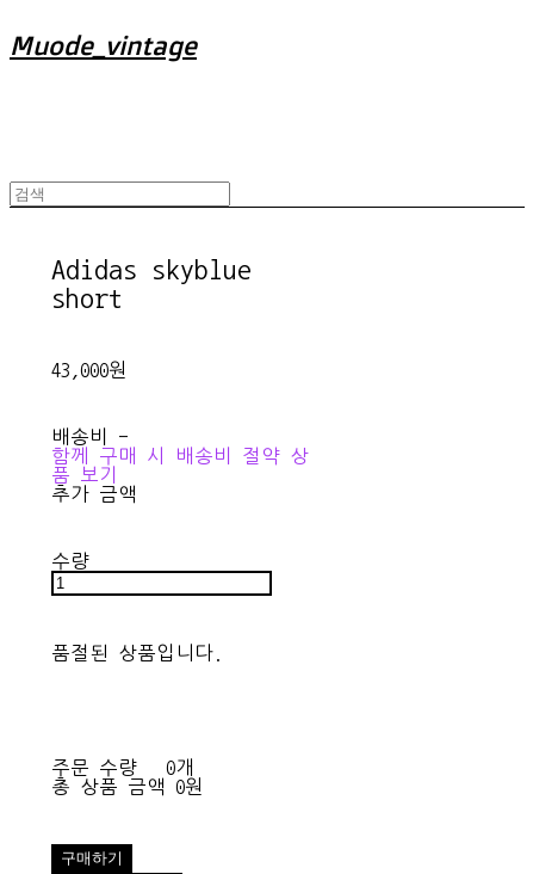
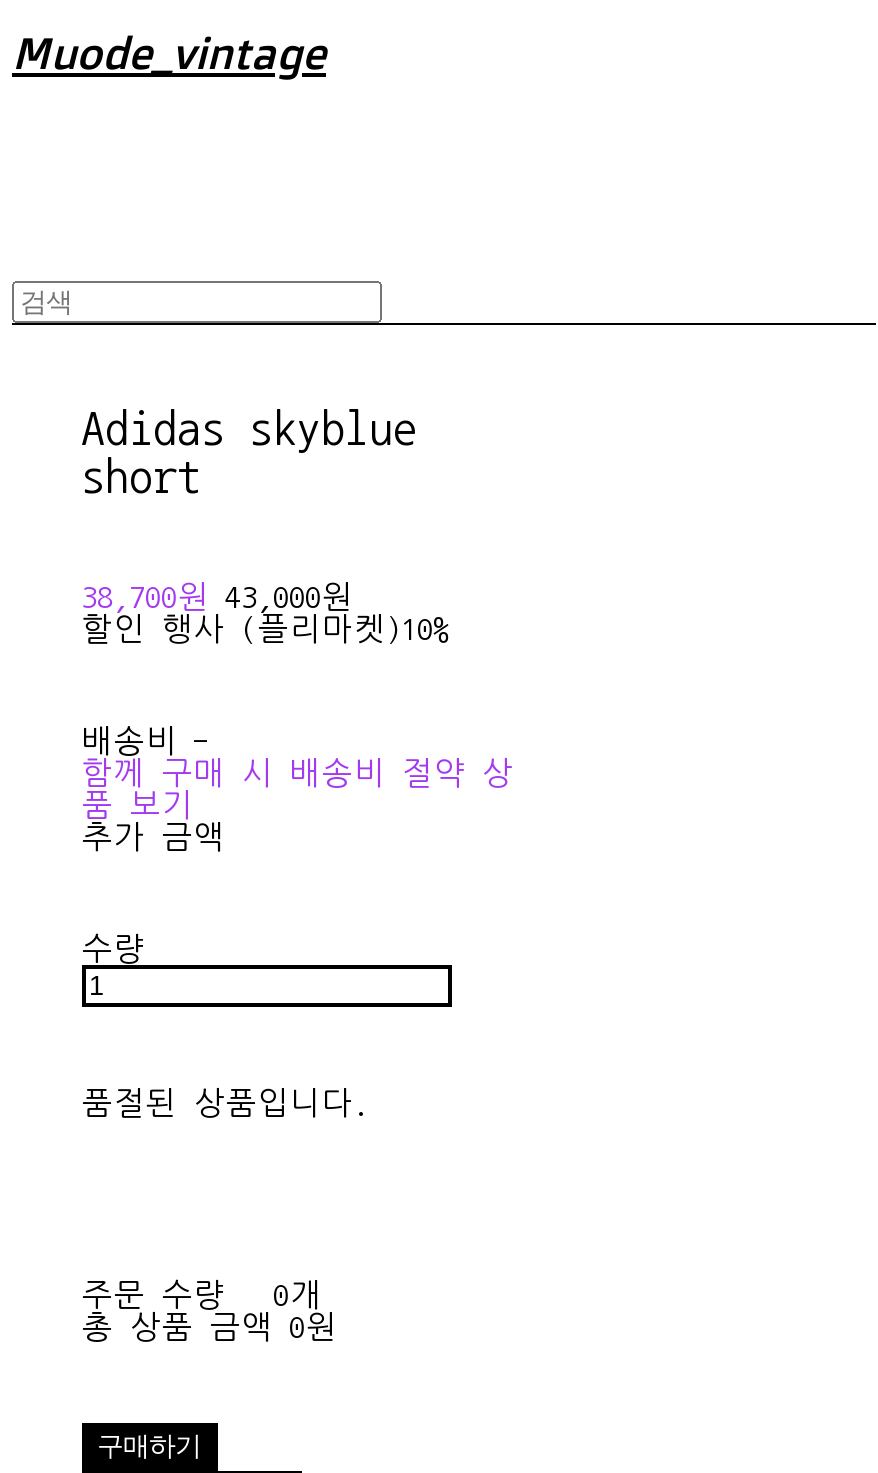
- 43,000원
+ 38,700원 43,000원
+ 할인 행사 (플리마켓) 10%
